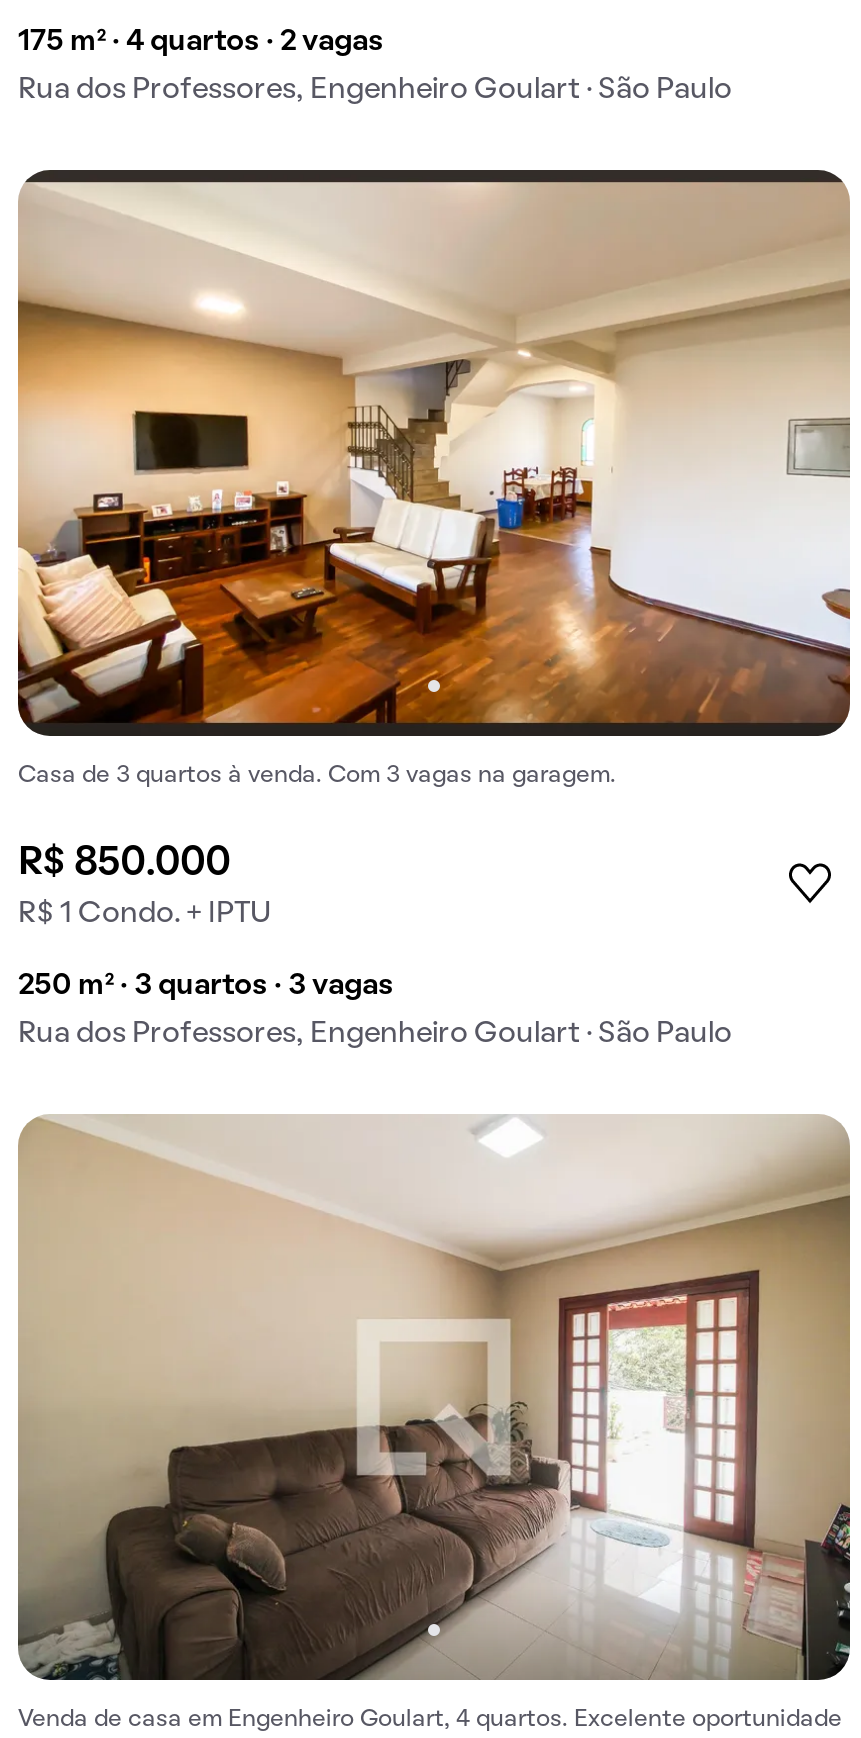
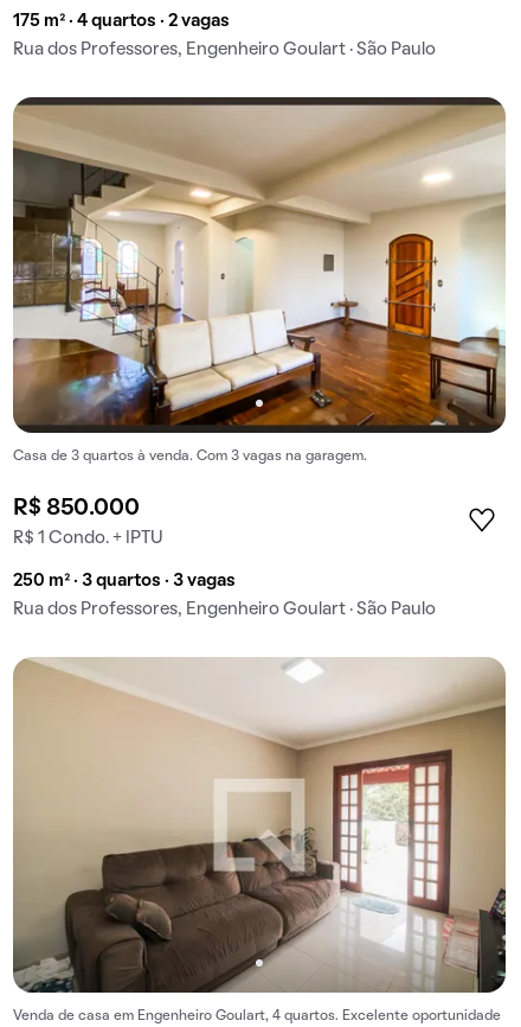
- [image]
+ [image]
